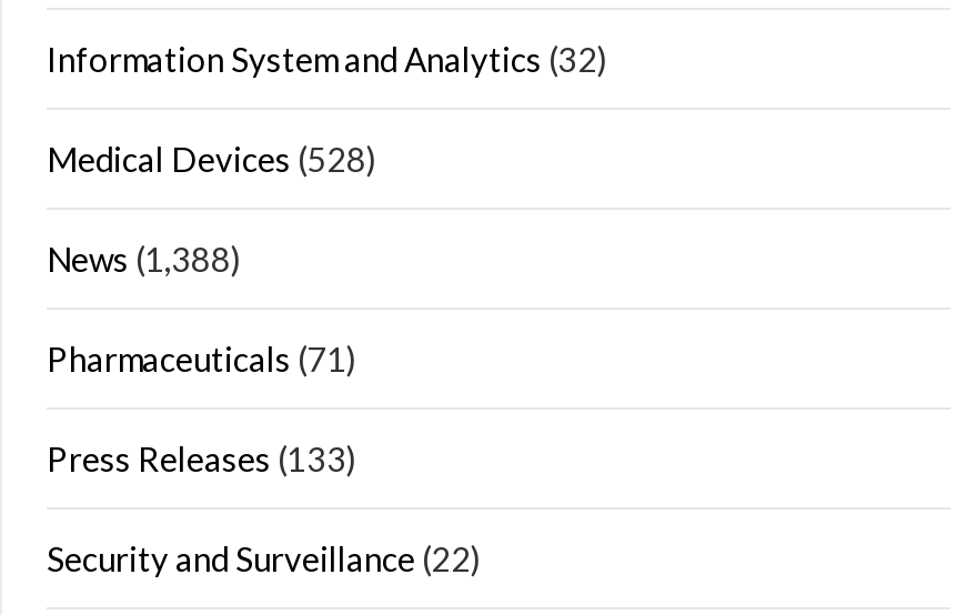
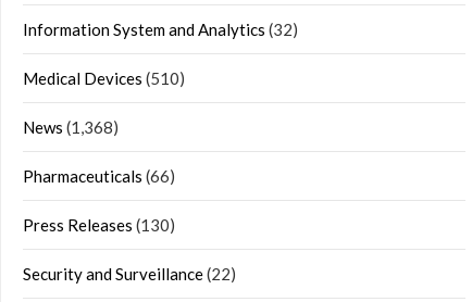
- Medical Devices (528)
+ Medical Devices (510)

- News (1,388)
+ News (1,368)

- Pharmaceuticals (71)
+ Pharmaceuticals (66)

- Press Releases (133)
+ Press Releases (130)
